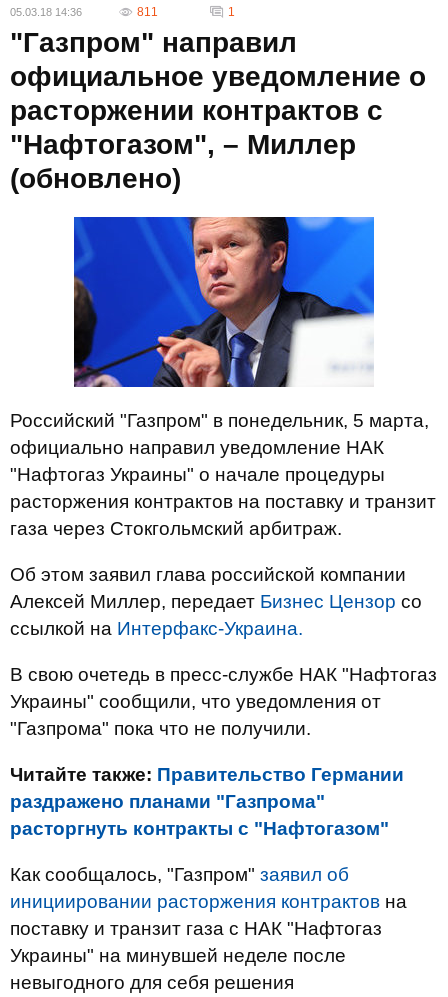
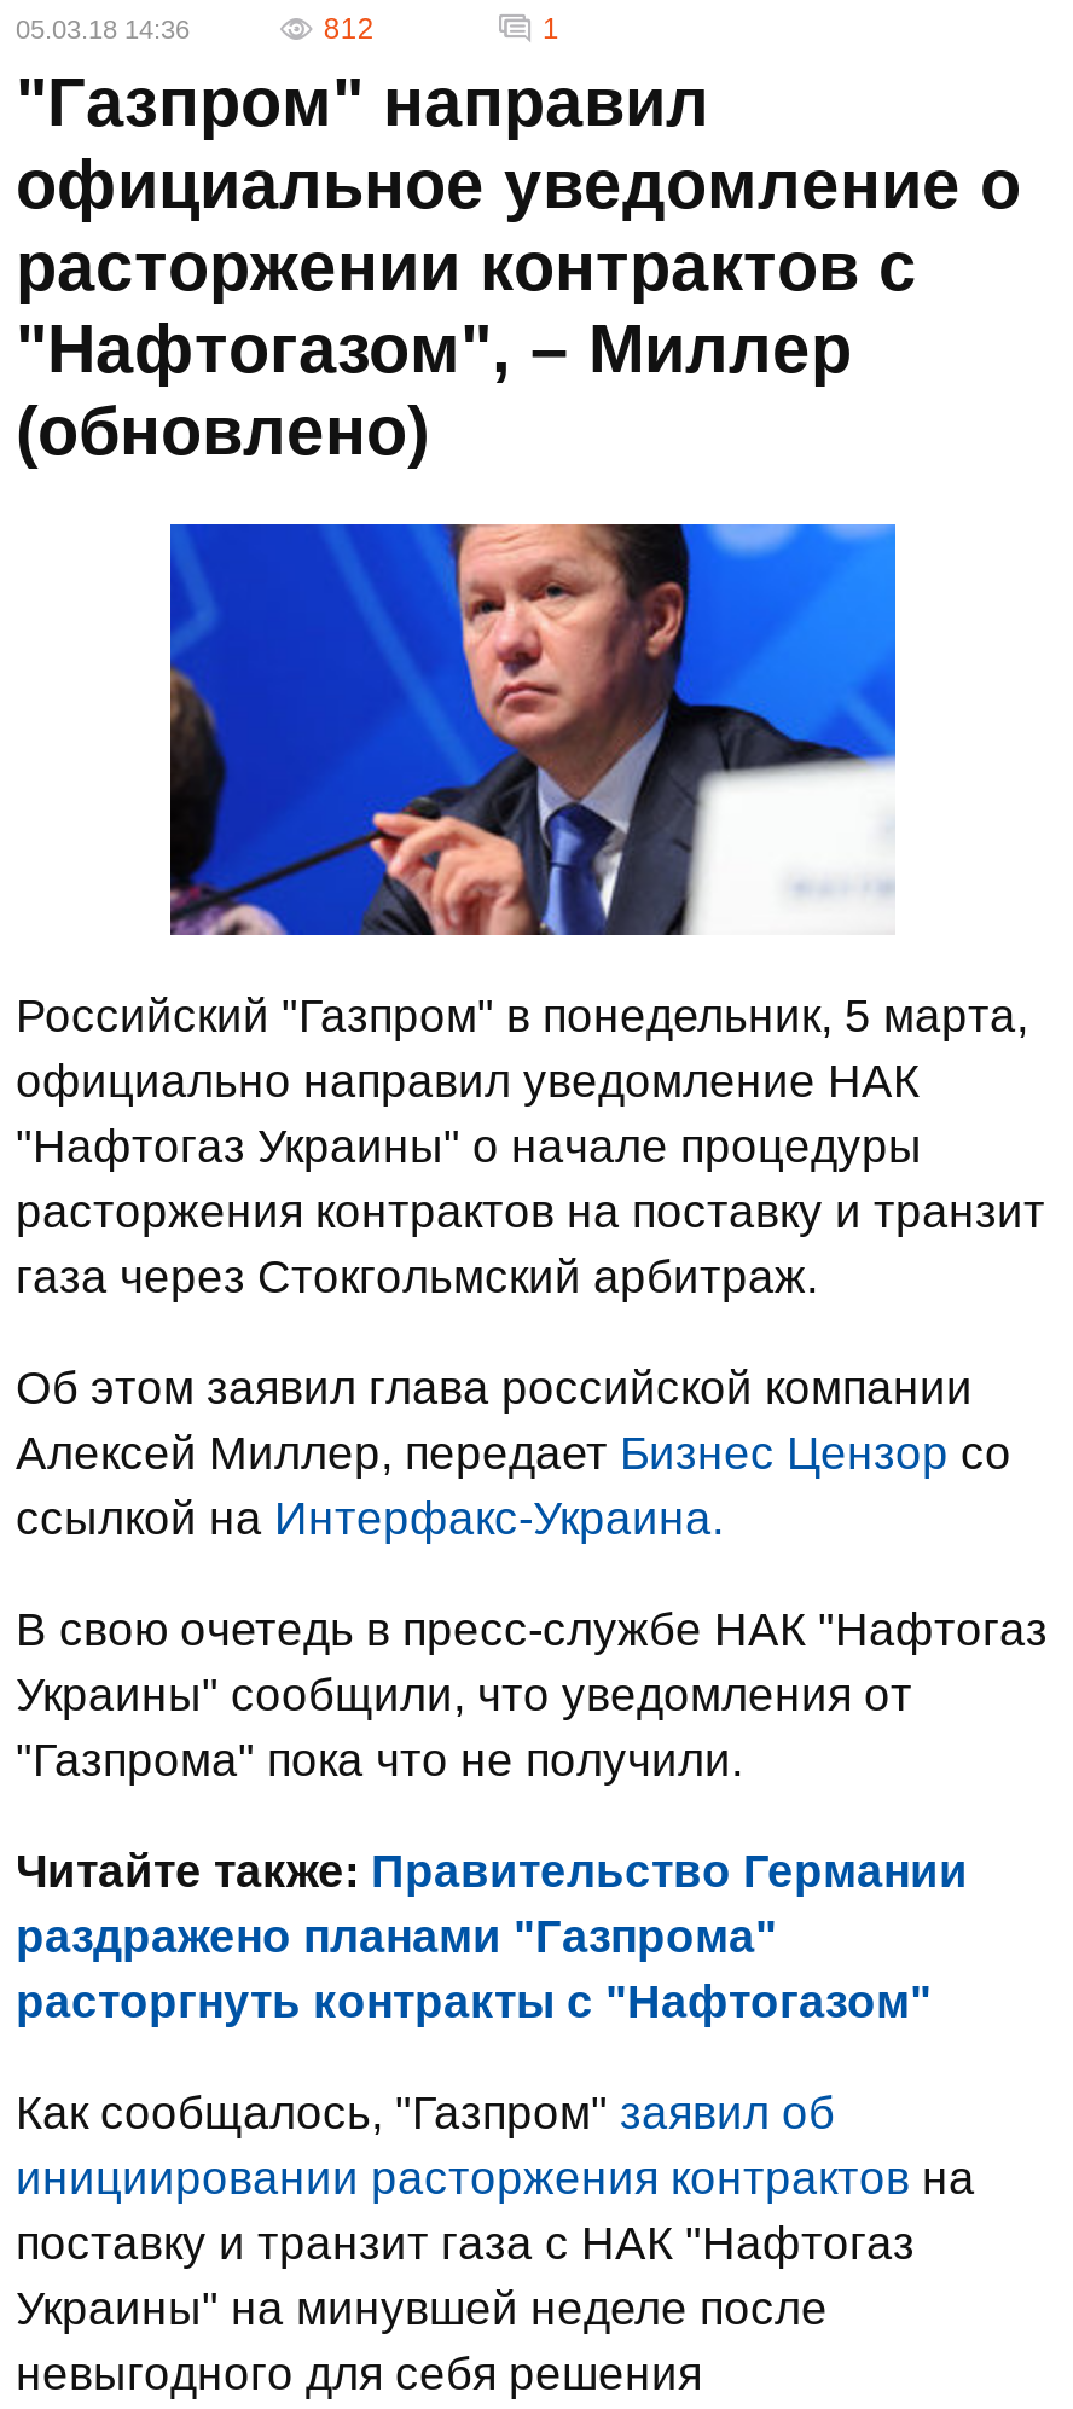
- 811
+ 812
